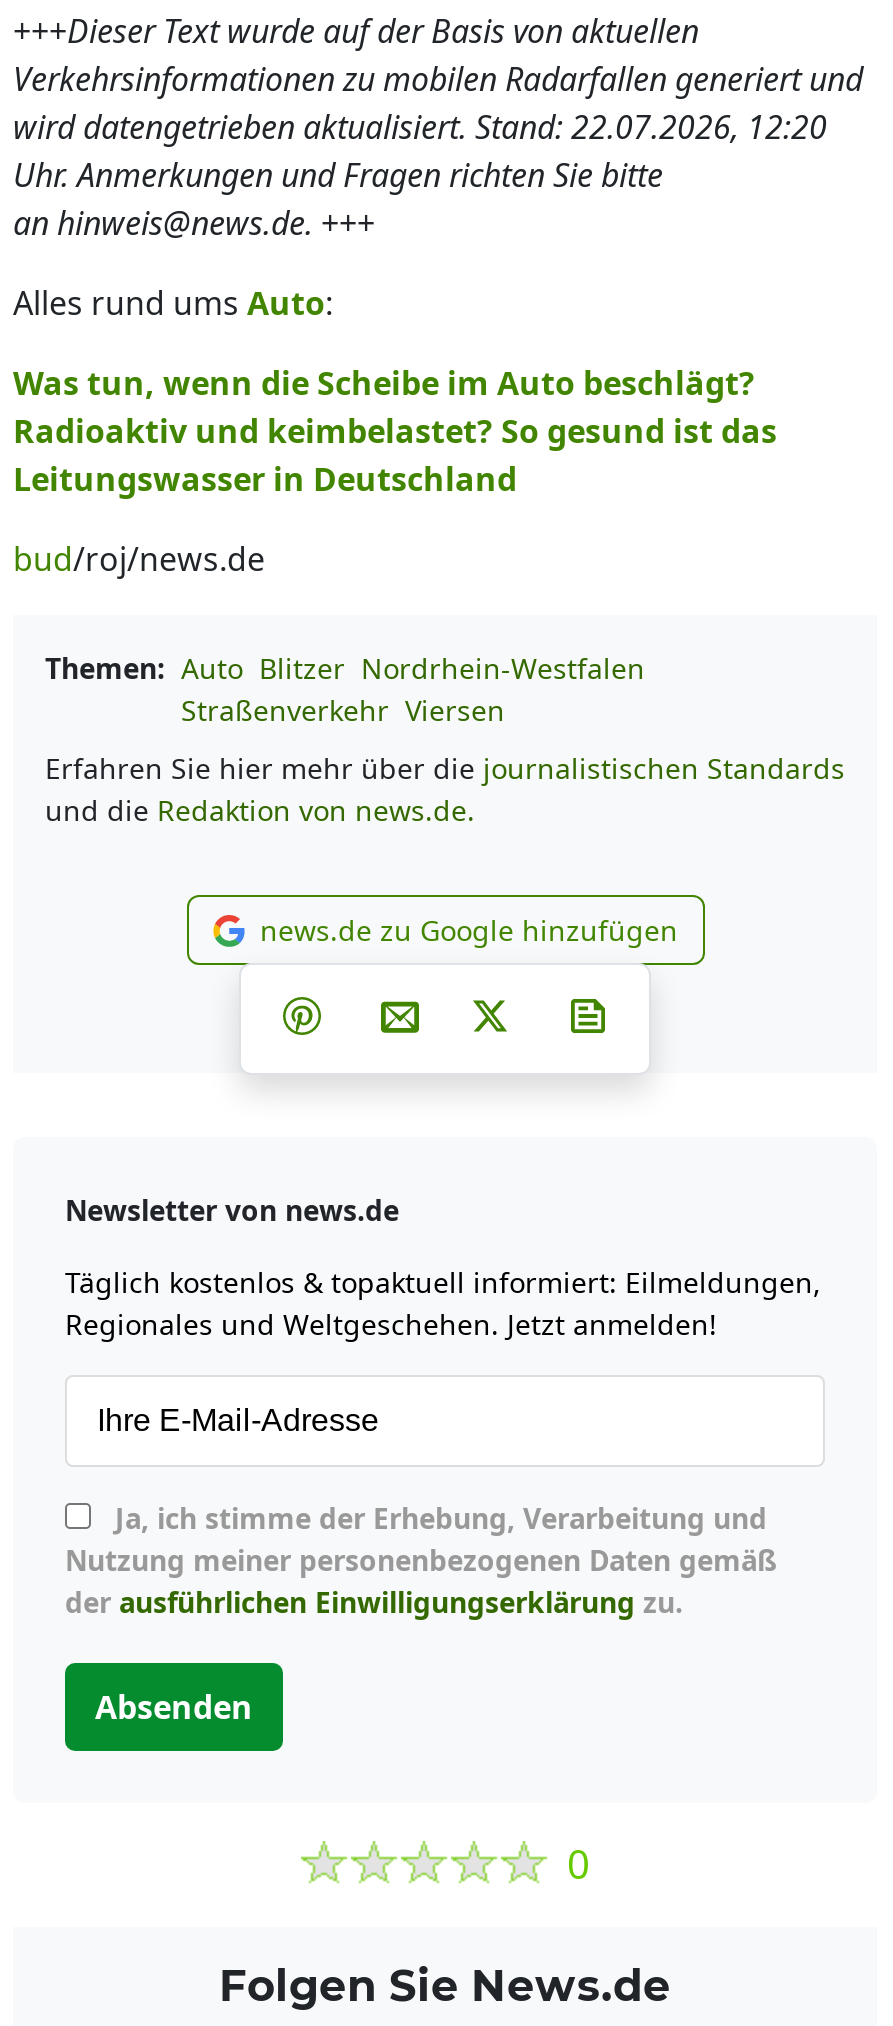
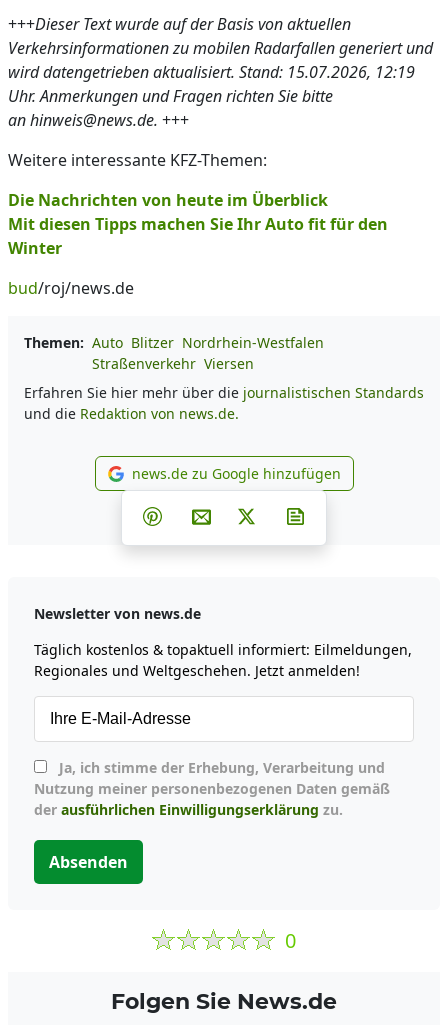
- wird datengetrieben aktualisiert. Stand: 22.07.2026, 12:20
+ wird datengetrieben aktualisiert. Stand: 15.07.2026, 12:19

- Alles rund ums Auto:
+ Weitere interessante KFZ-Themen:

- Was tun, wenn die Scheibe im Auto beschlägt?
- Radioaktiv und keimbelastet? So gesund ist das
- Leitungswasser in Deutschland
+ Die Nachrichten von heute im Überblick
+ Mit diesen Tipps machen Sie Ihr Auto fit für den
+ Winter
